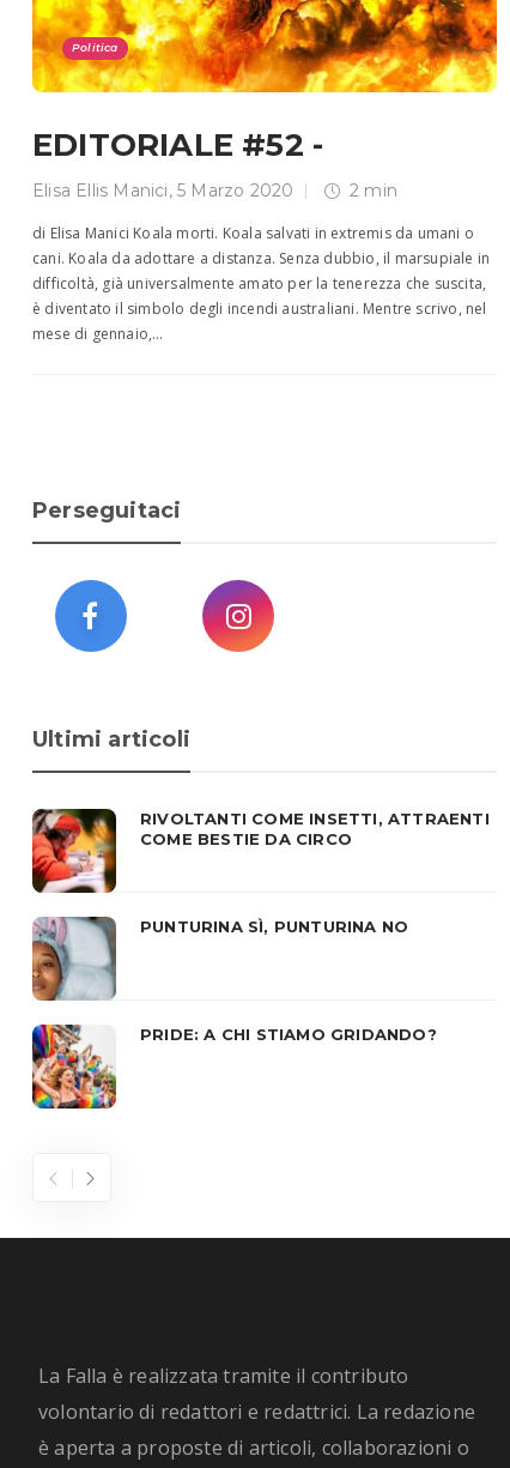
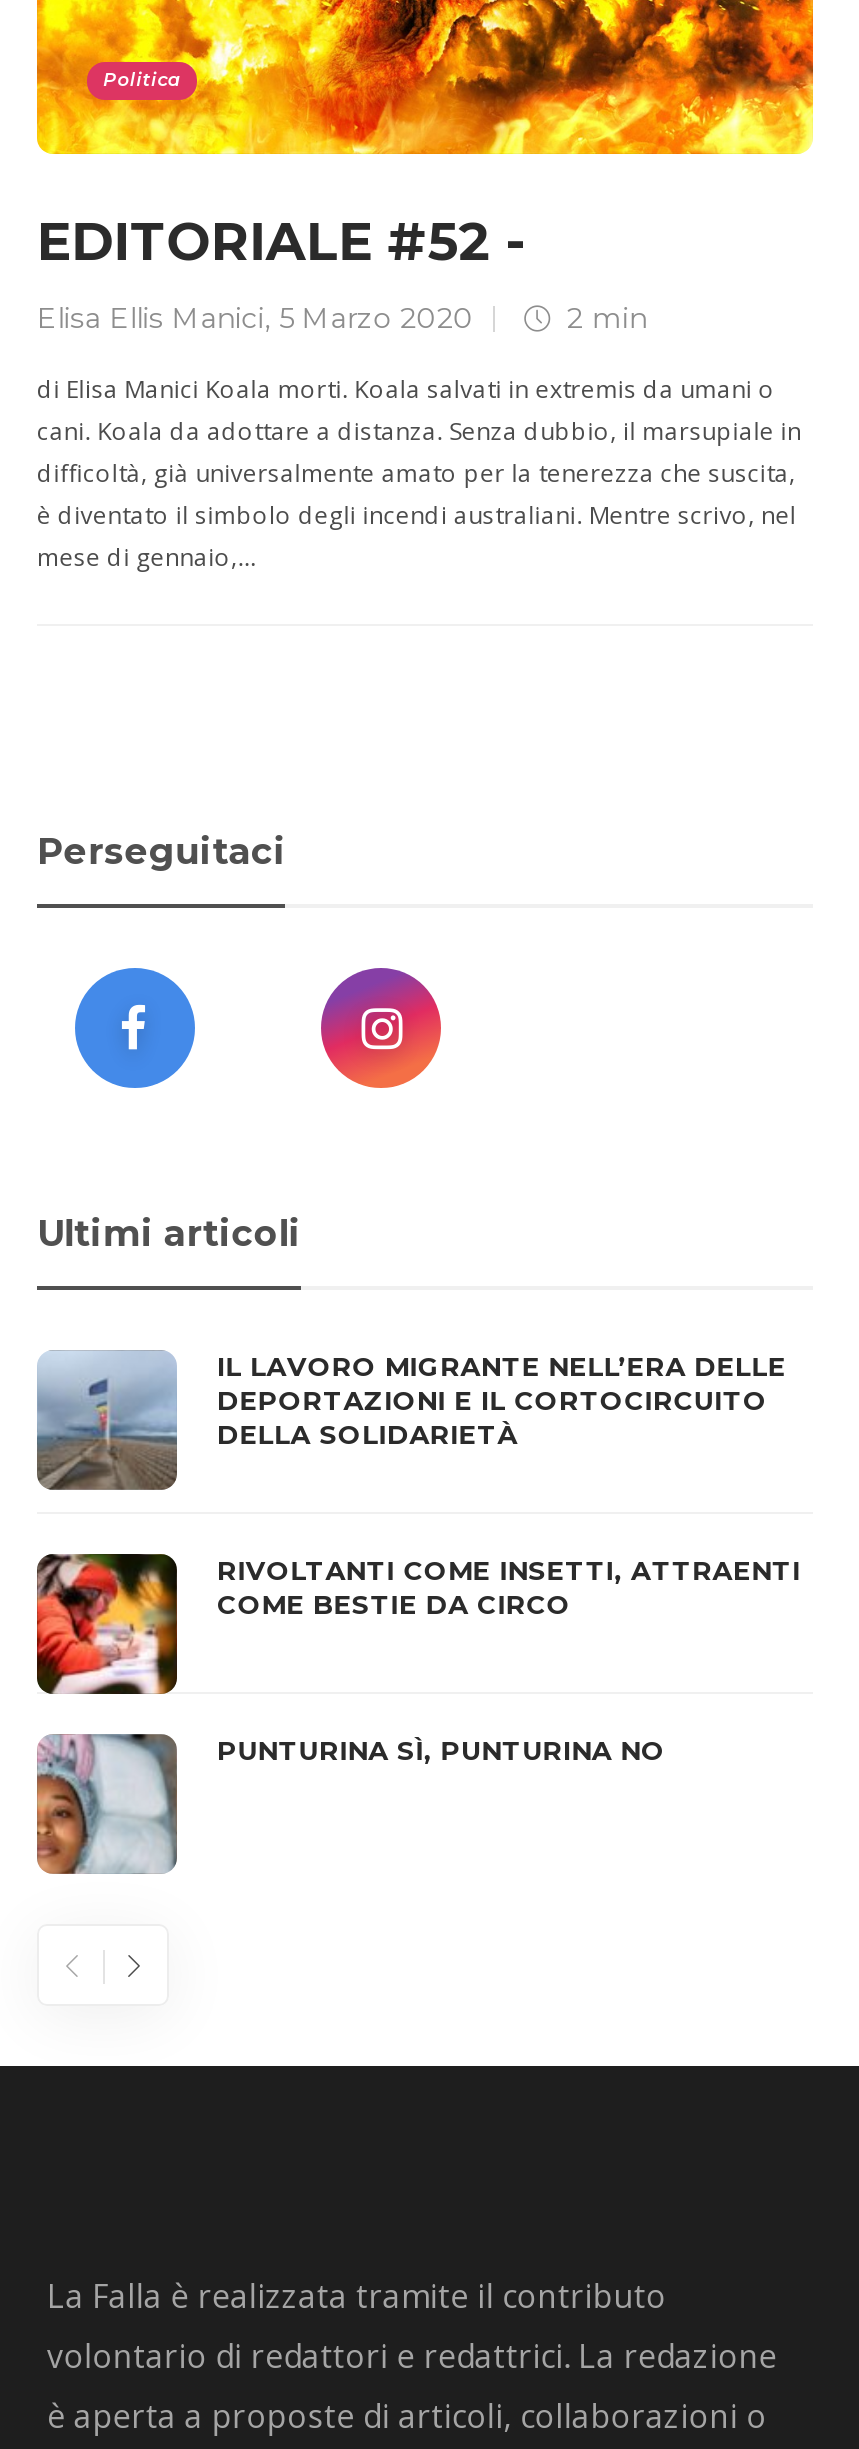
+ [image]
+ IL LAVORO MIGRANTE NELL’ERA DELLE
+ DEPORTAZIONI E IL CORTOCIRCUITO
+ DELLA SOLIDARIETÀ

moved down: [image] | RIVOLTANTI COME INSETTI, ATTRAENTI | COME BESTIE DA CIRCO | PUNTURINA SÌ, PUNTURINA NO

moved down: [image]

- [image]
- PRIDE: A CHI STIAMO GRIDANDO?
